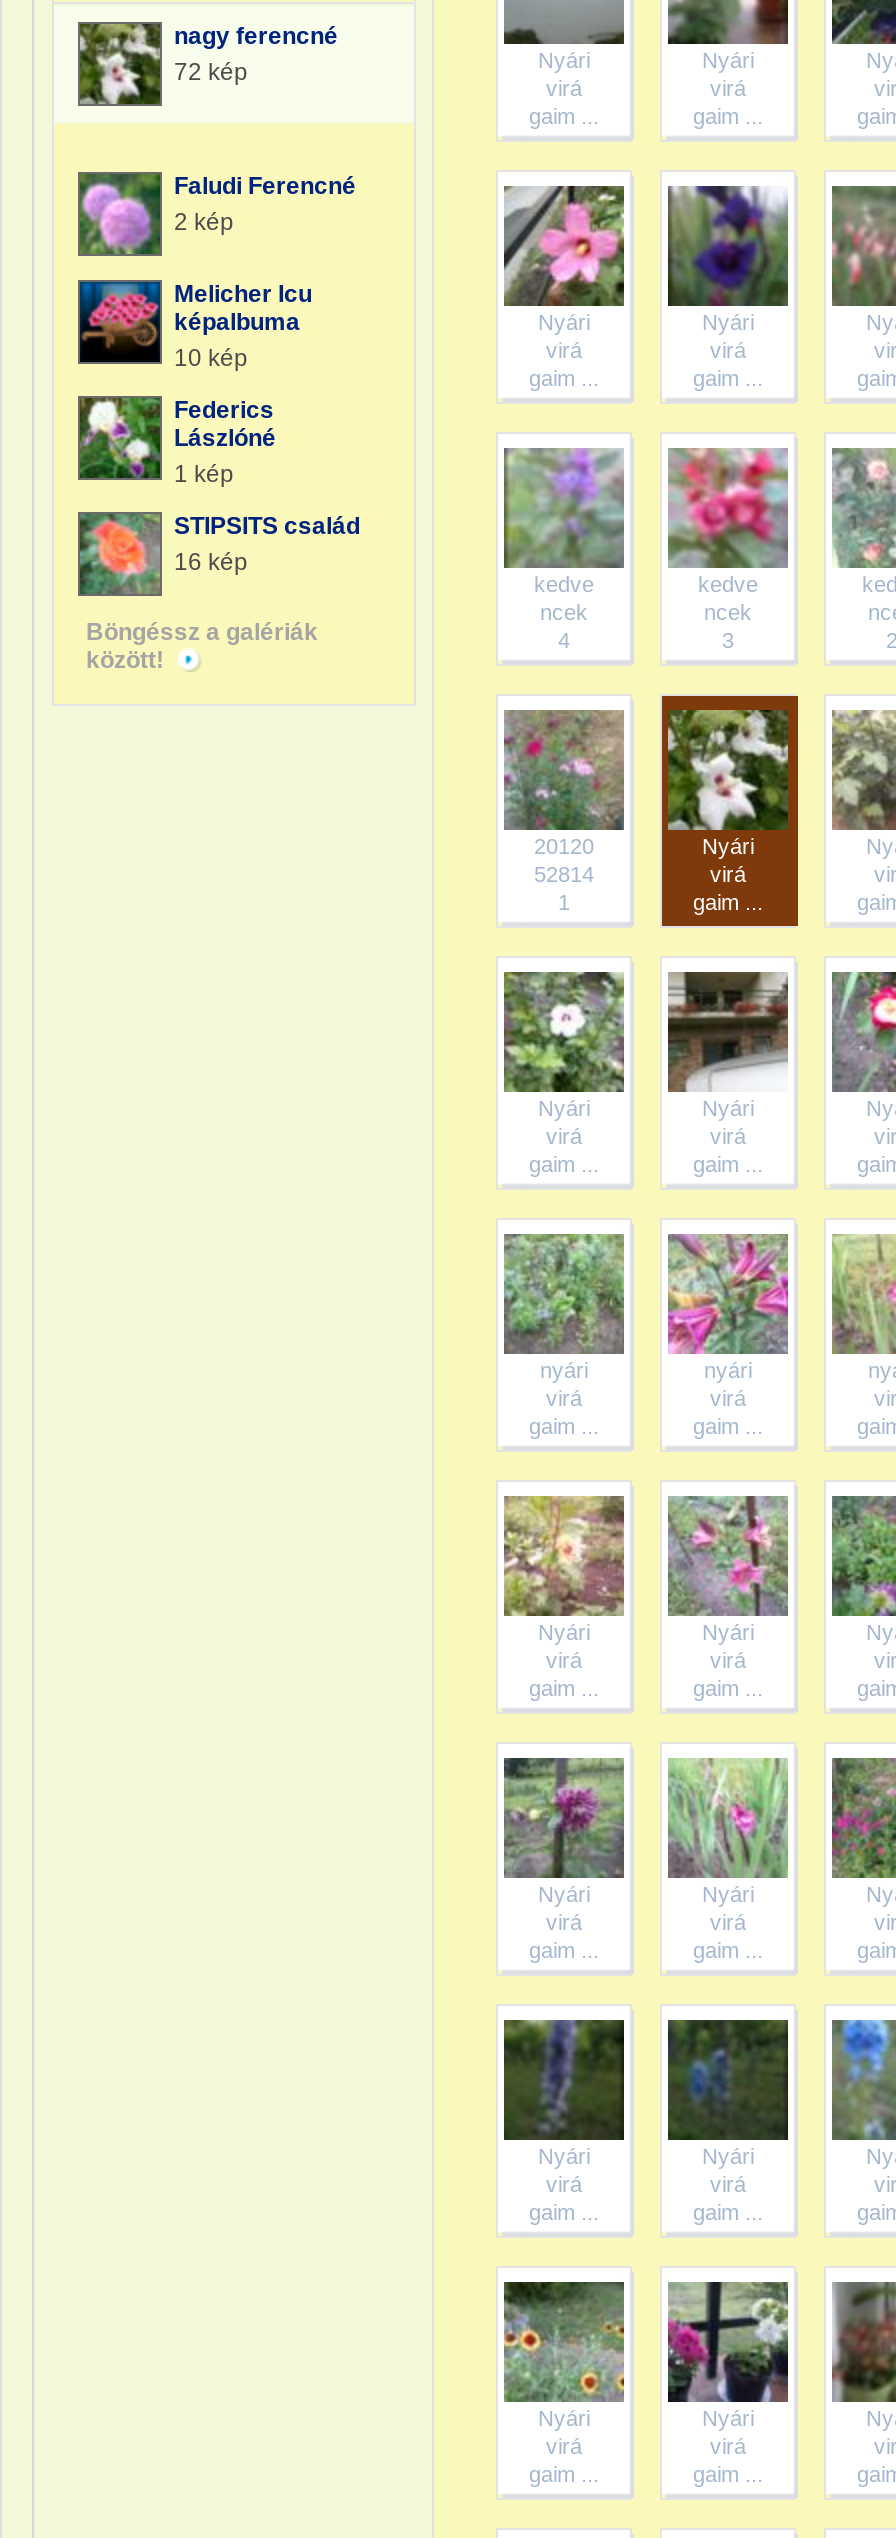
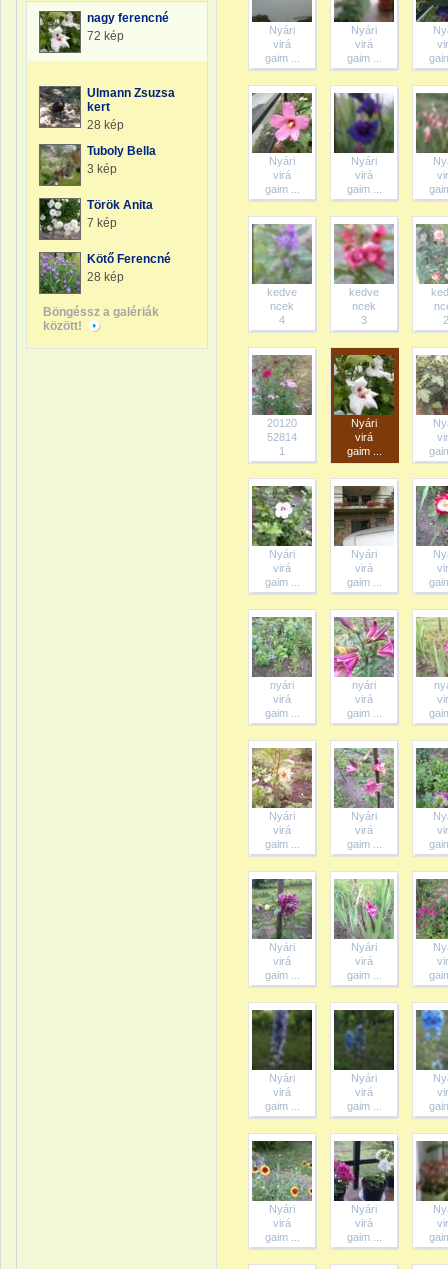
- [image]
- Faludi Ferencné
- 2 kép
+ [image]
+ Ulmann Zsuzsa
+ kert
+ 28 kép

- [image]
- Melicher Icu
- képalbuma
- 10 kép
+ [image]
+ Tuboly Bella
+ 3 kép

- [image]
- Federics
- Lászlóné
- 1 kép
+ [image]
+ Török Anita
+ 7 kép

- [image]
- STIPSITS család
- 16 kép
+ [image]
+ Kötő Ferencné
+ 28 kép
